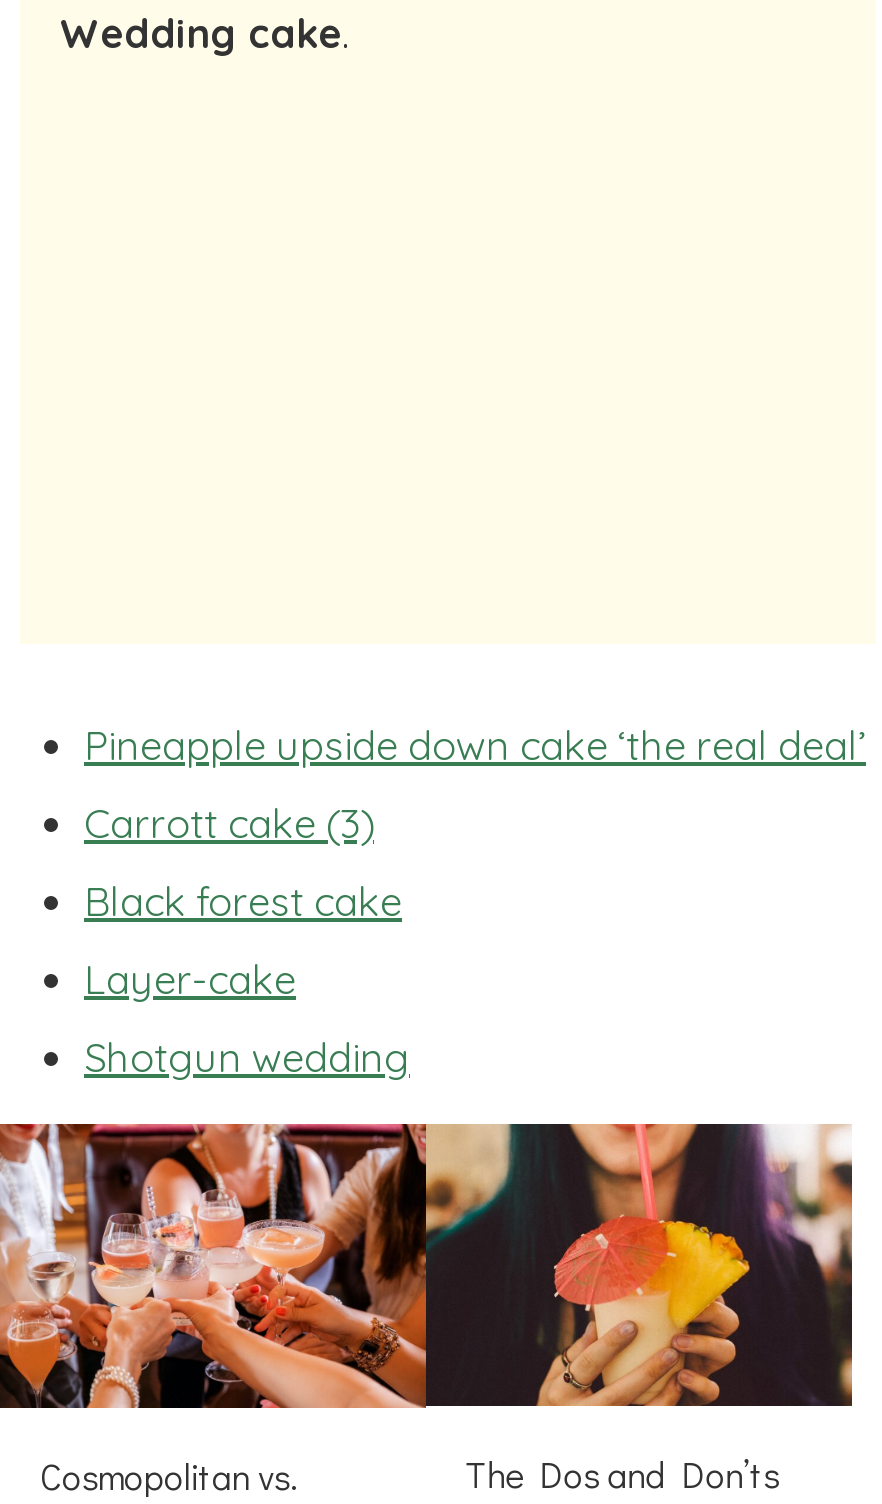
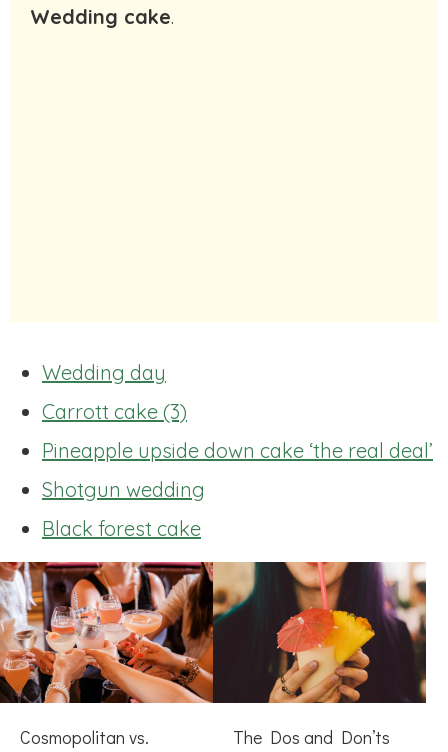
+ Wedding day

moved down: Pineapple upside down cake ‘the real deal’

moved down: Black forest cake

- Layer-cake

moved up: Shotgun wedding
